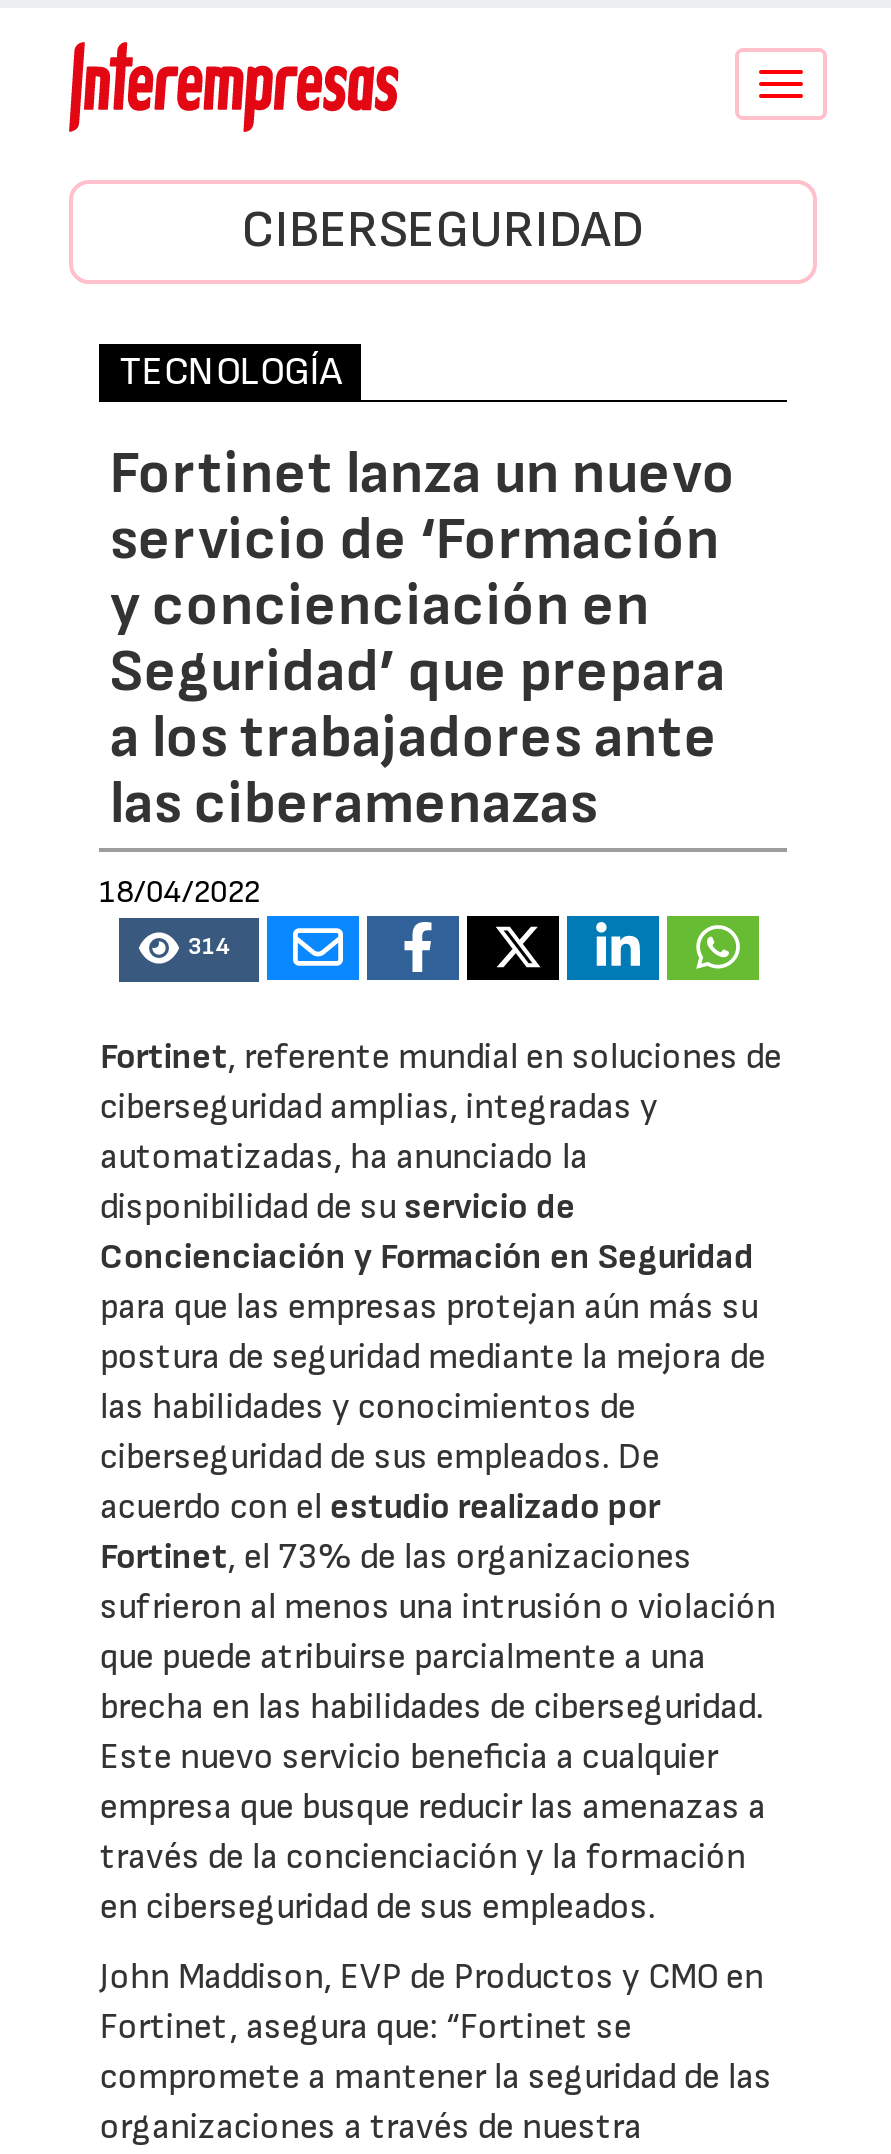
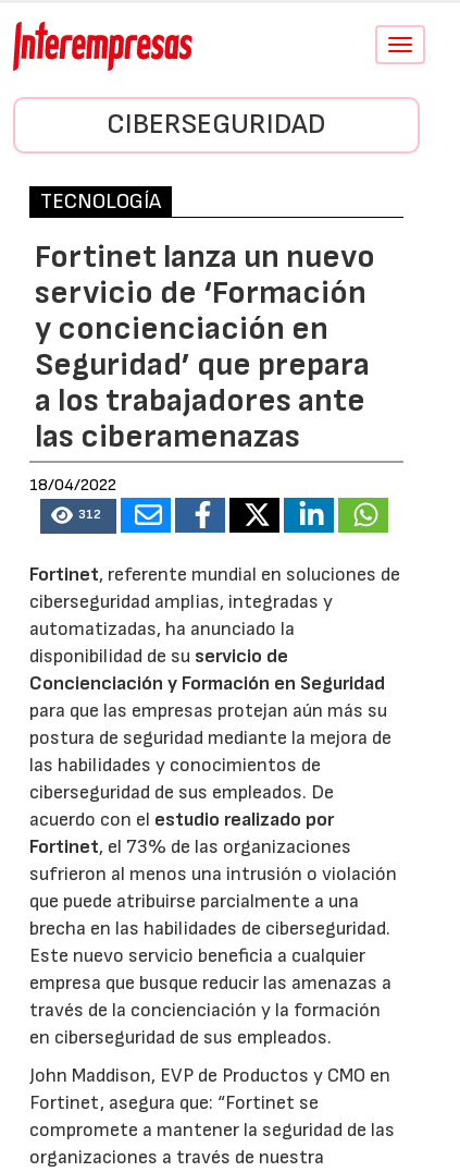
- 314
+ 312
